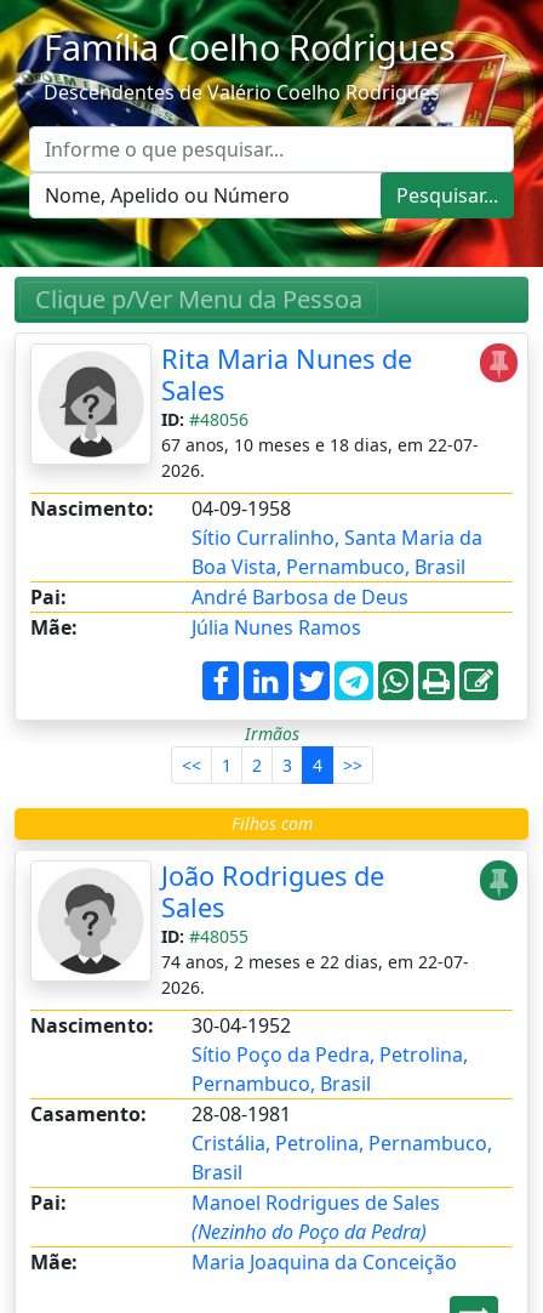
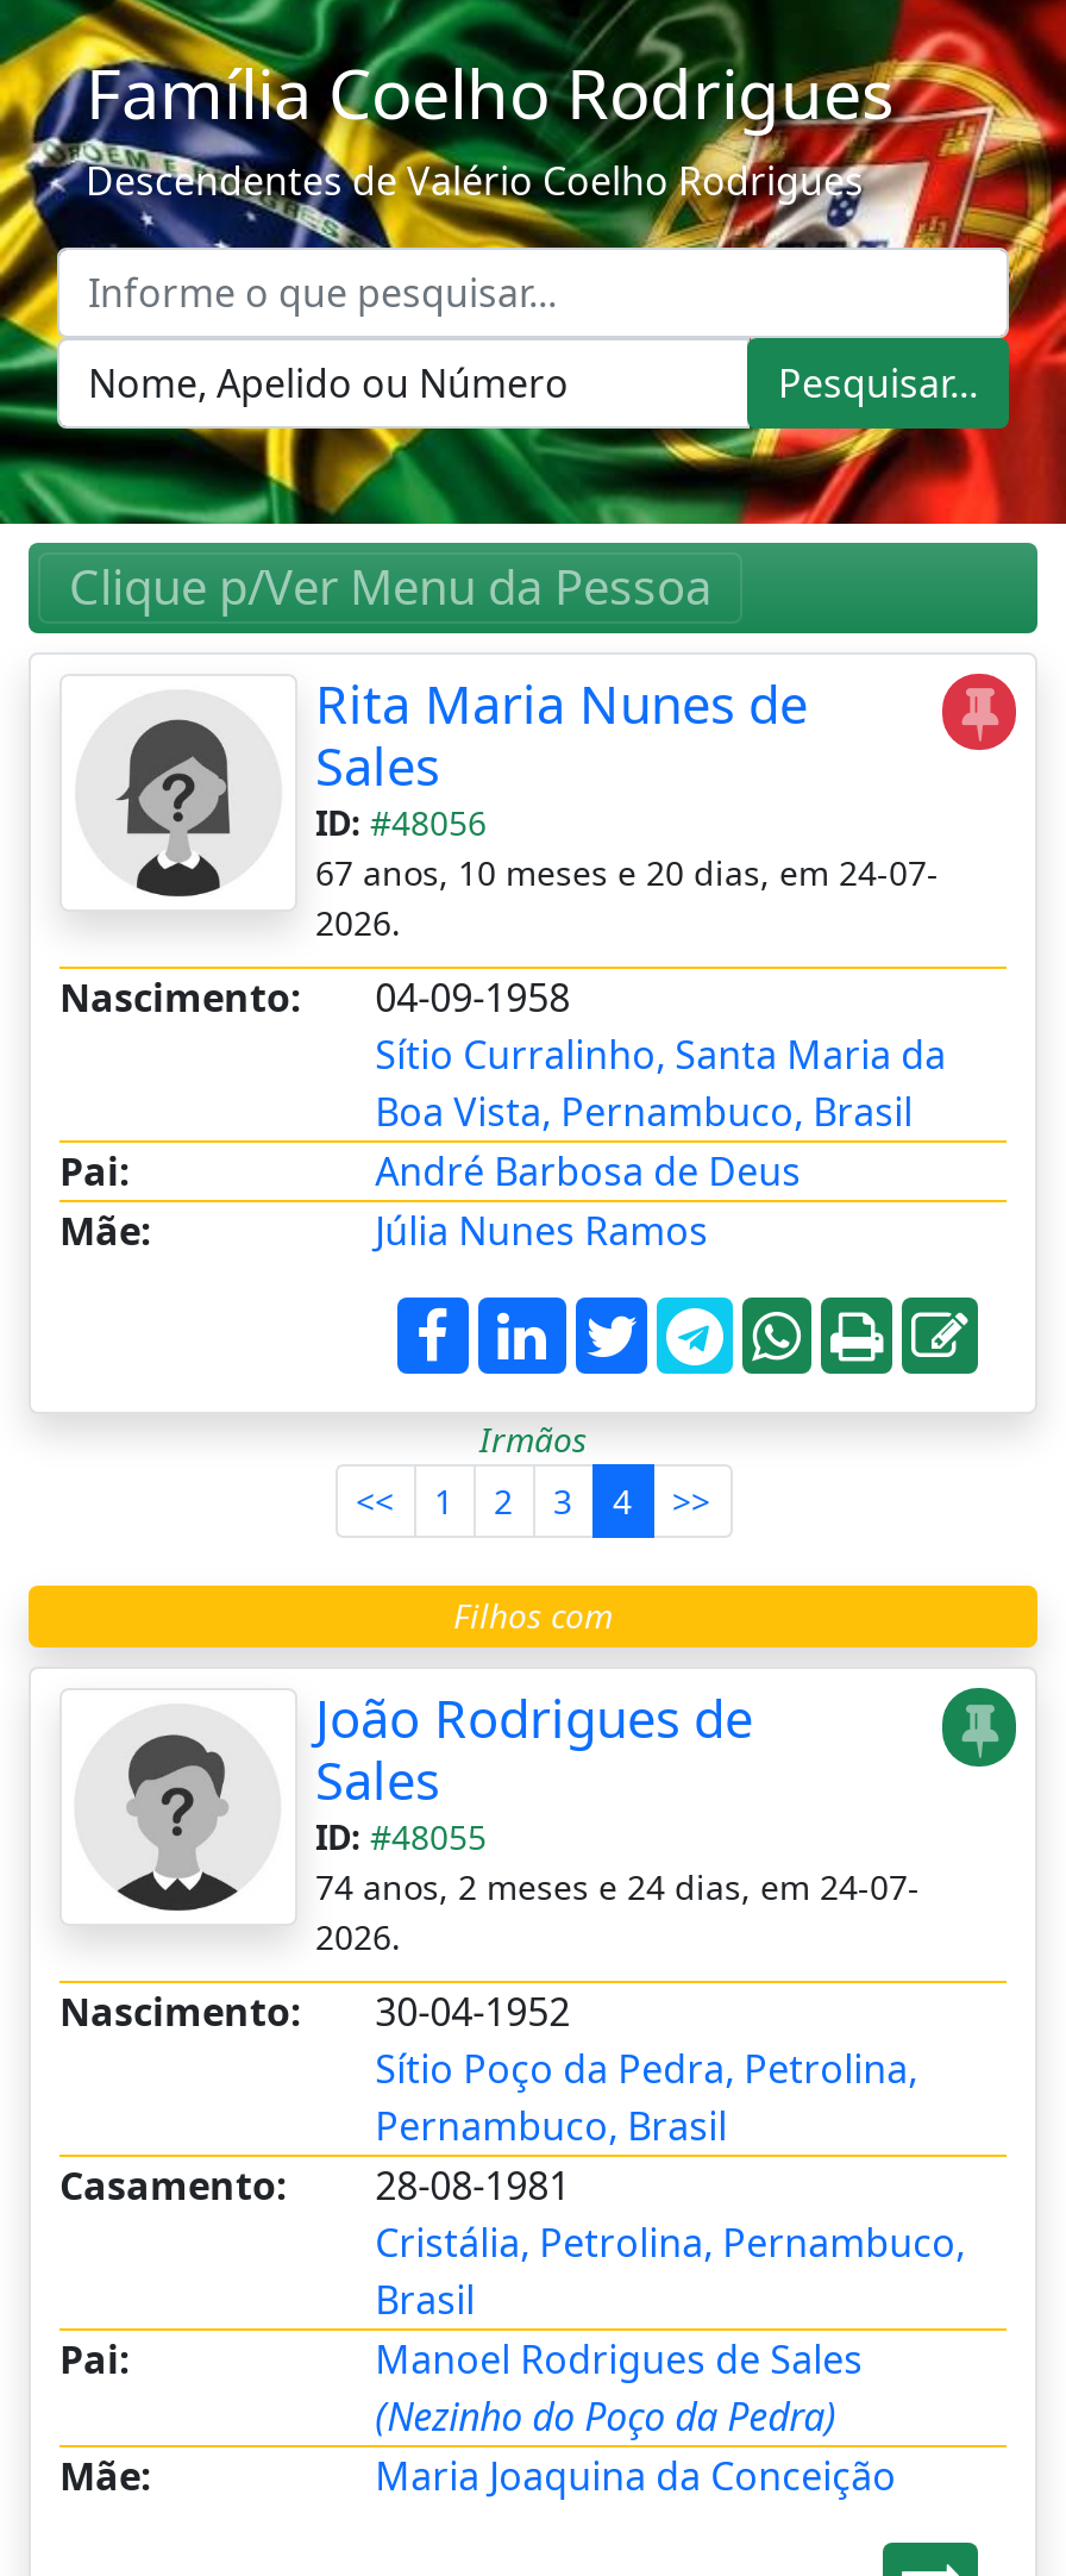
- 67 anos, 10 meses e 18 dias, em 22-07-
+ 67 anos, 10 meses e 20 dias, em 24-07-

- 74 anos, 2 meses e 22 dias, em 22-07-
+ 74 anos, 2 meses e 24 dias, em 24-07-
